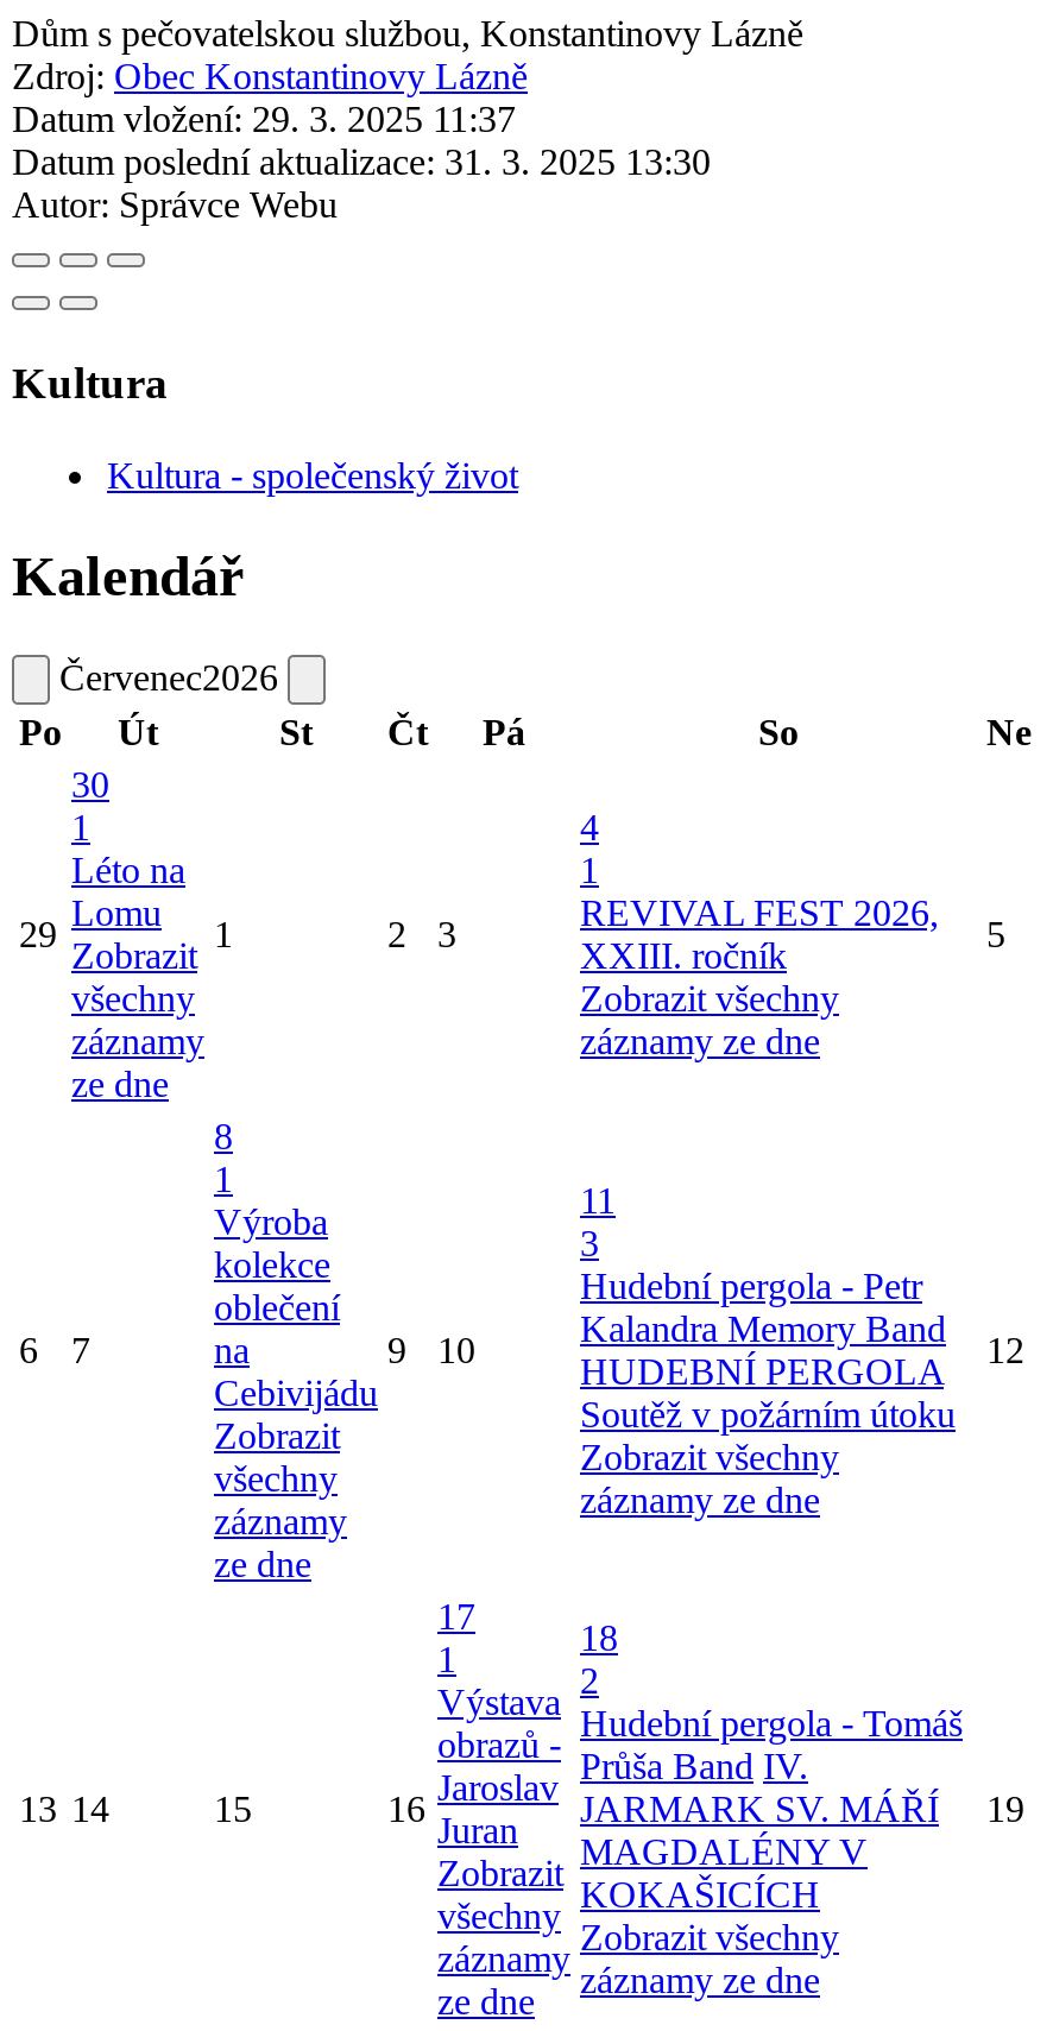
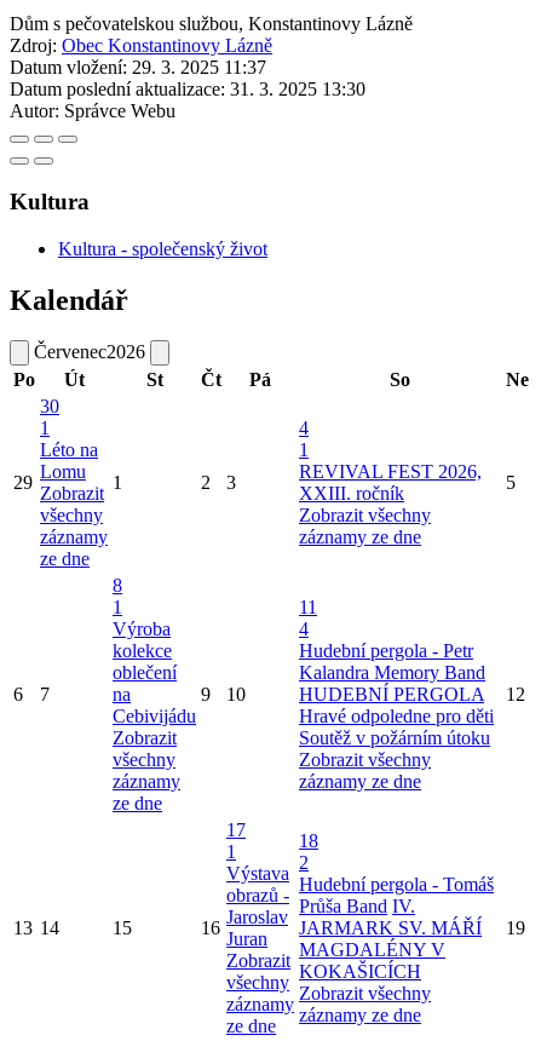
- 3
+ 4

+ Hravé odpoledne pro děti
